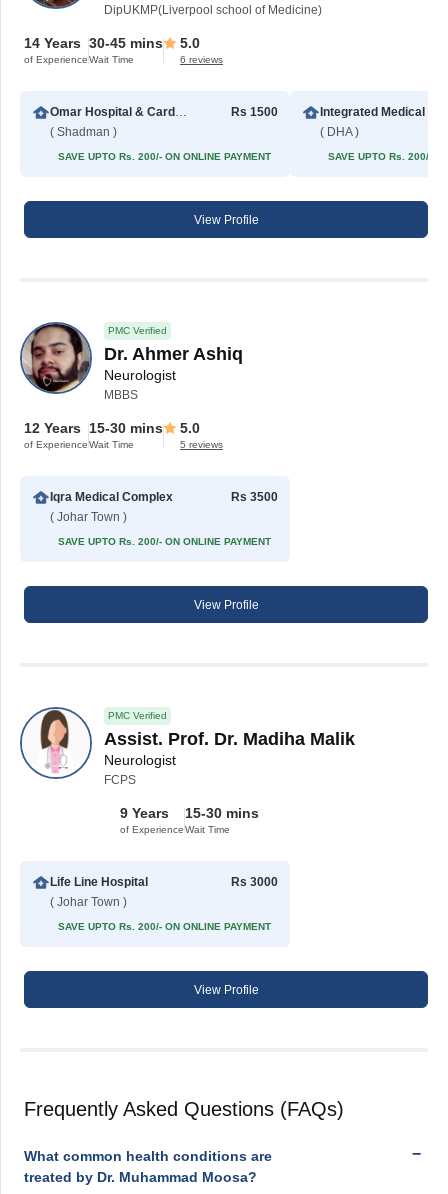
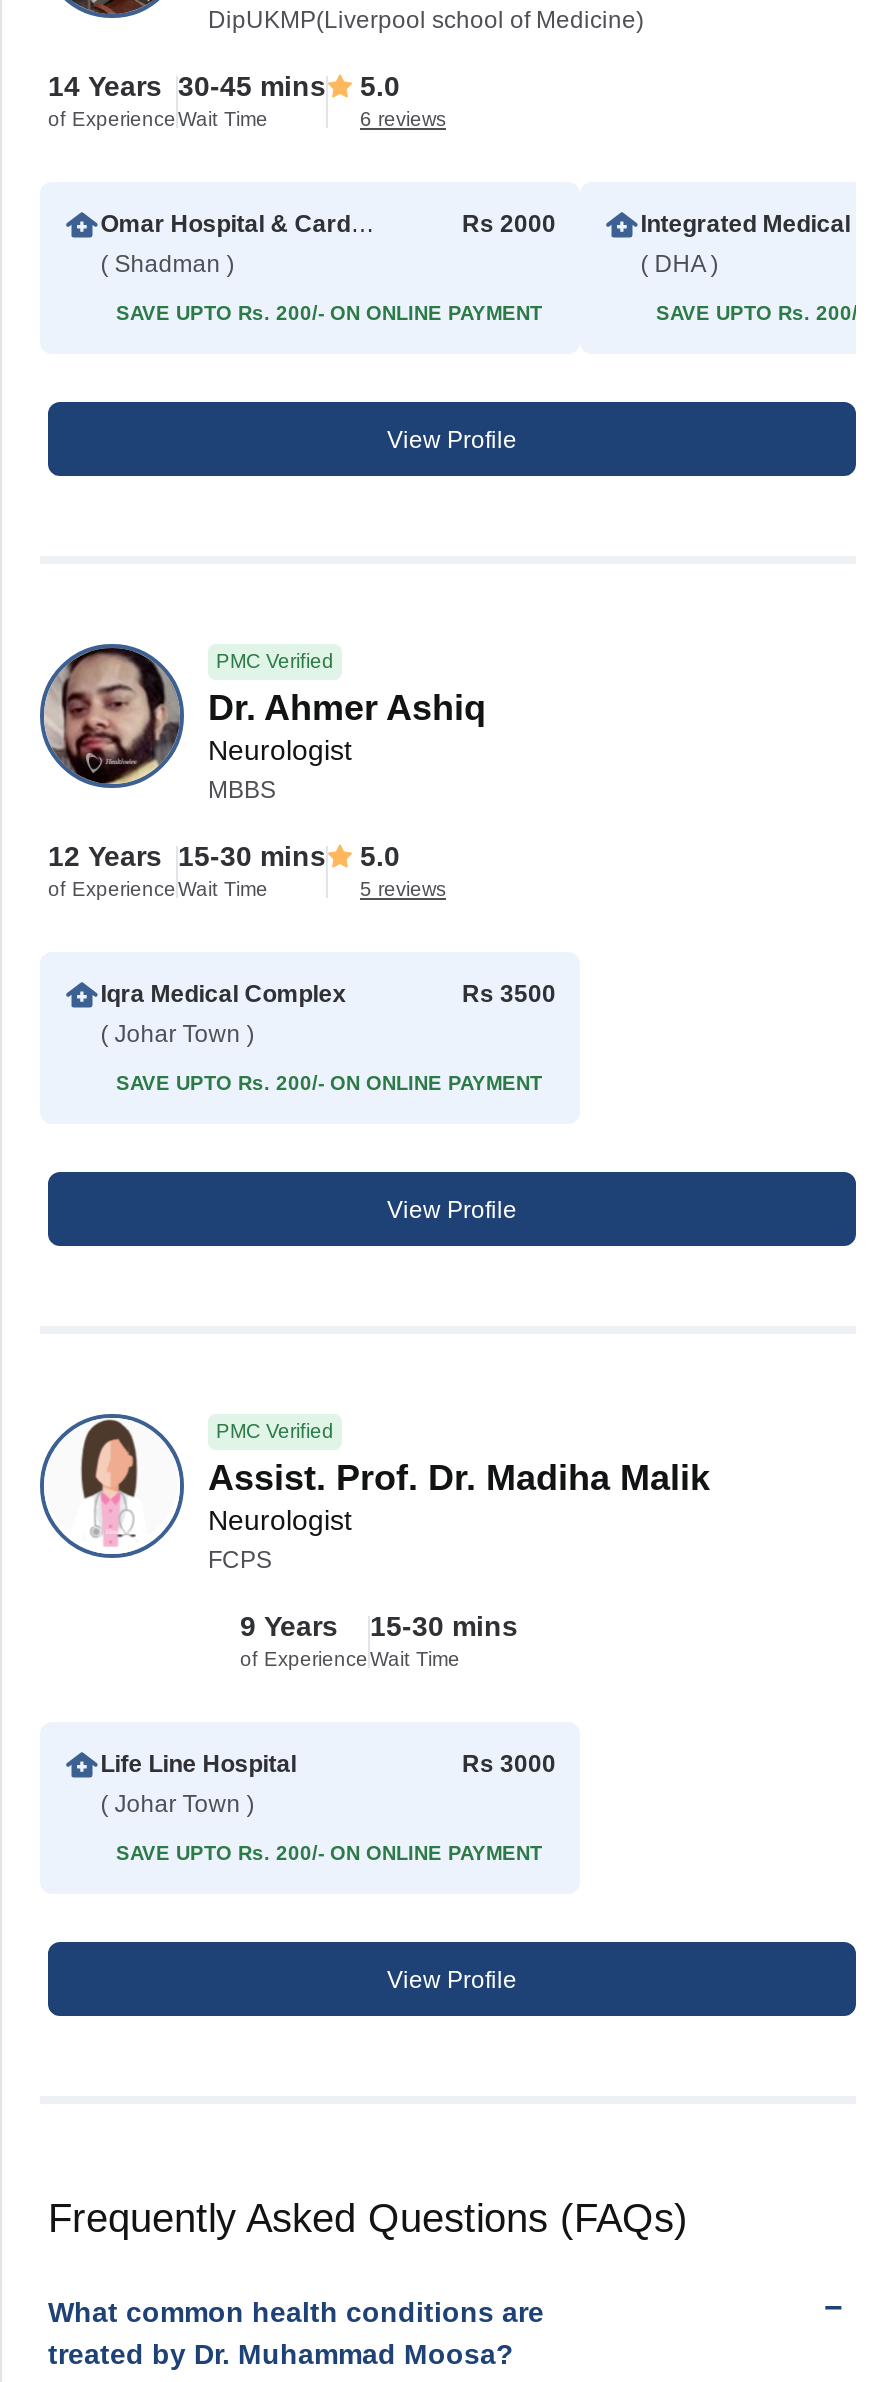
- Rs 1500
+ Rs 2000
